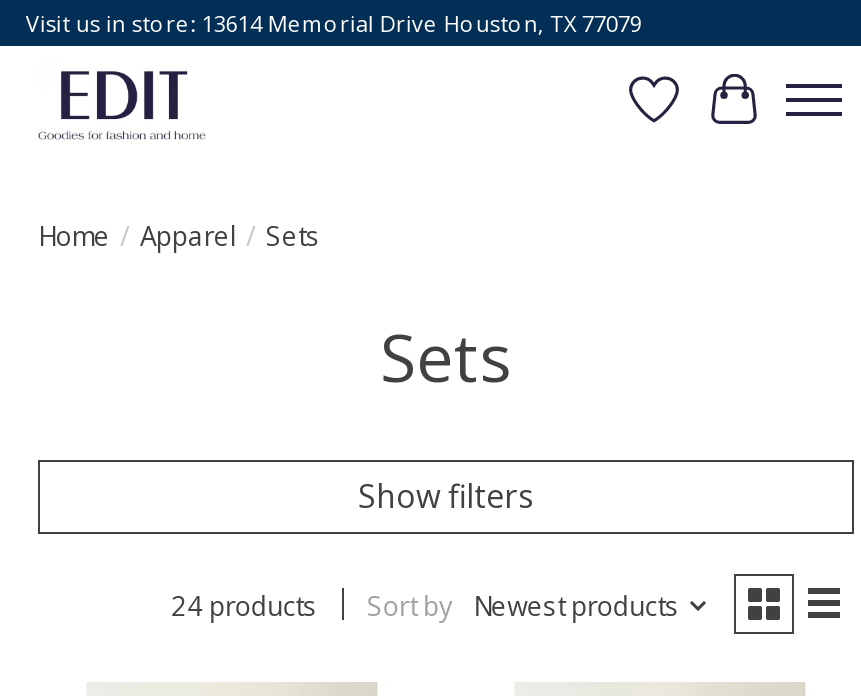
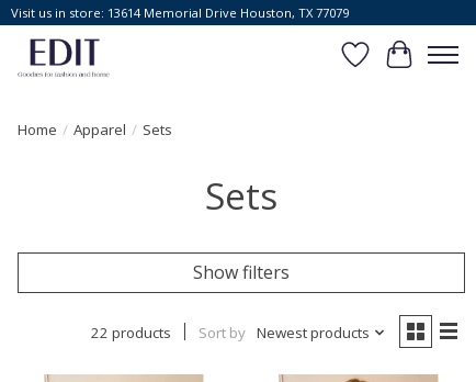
- 24 products Sort by Newest products
+ 22 products Sort by Newest products
